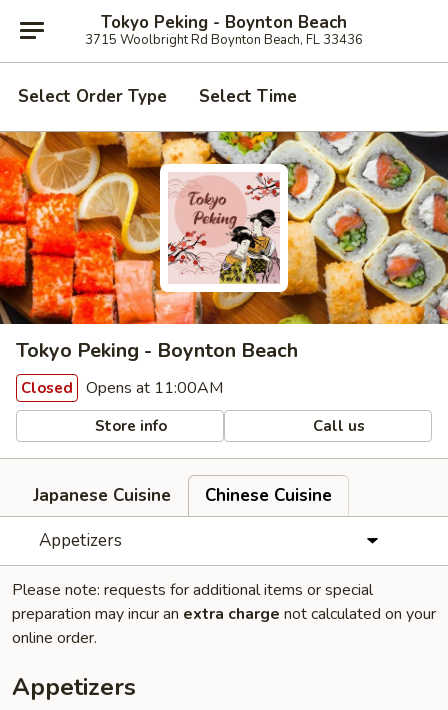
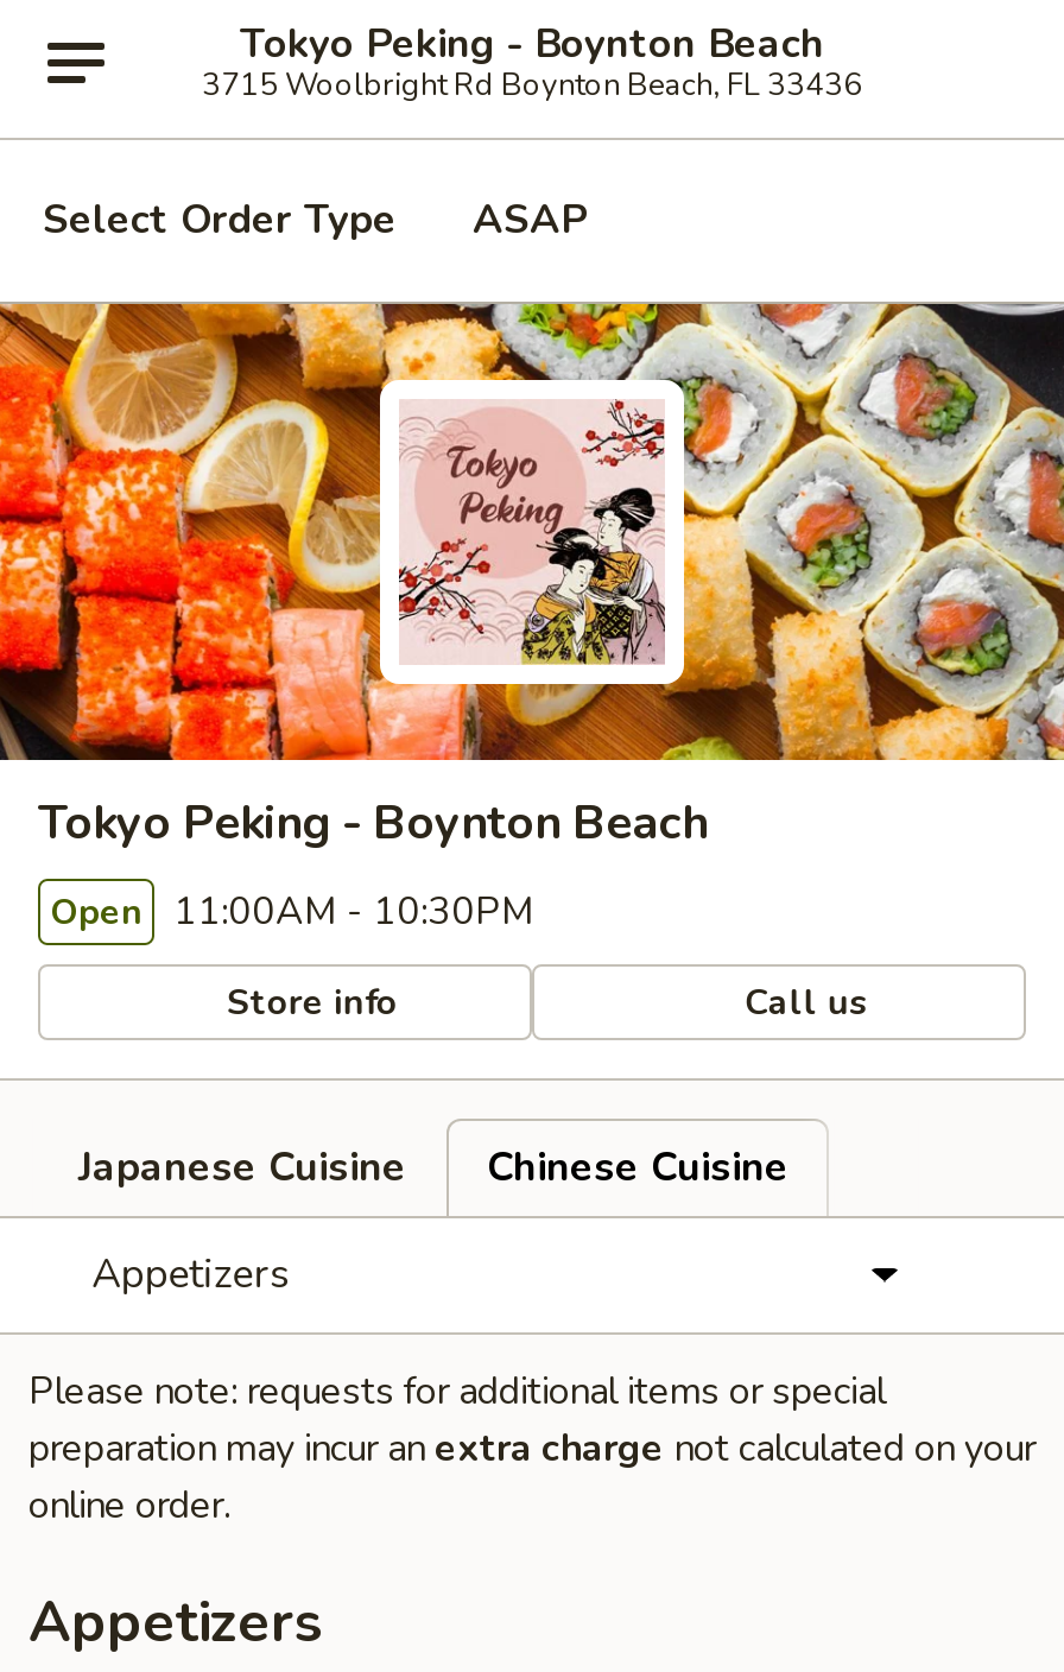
- Select Time
+ ASAP

- Closed Opens at 11:00AM
+ Open 11:00AM - 10:30PM
